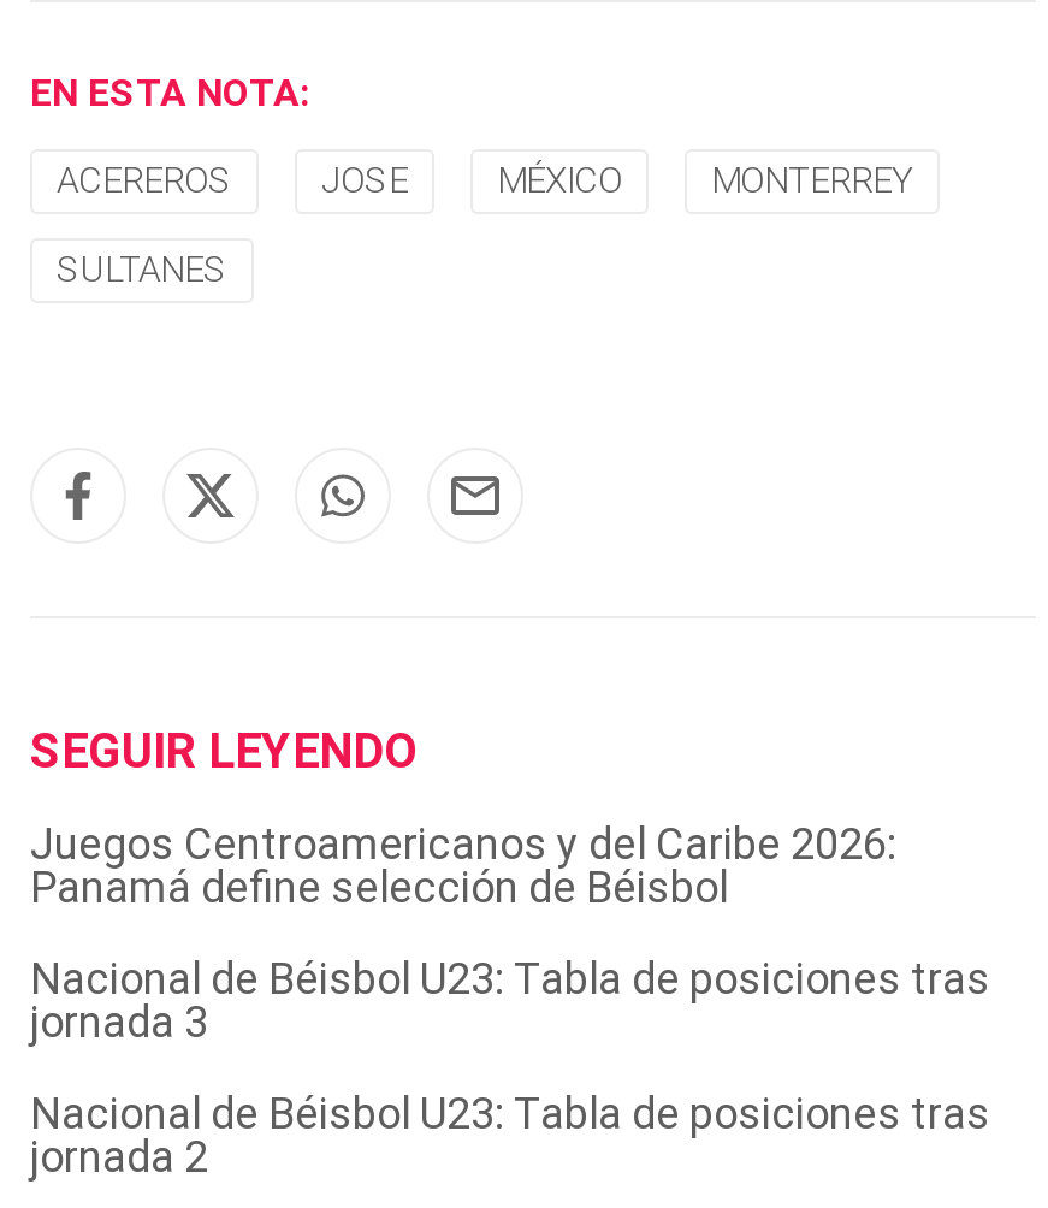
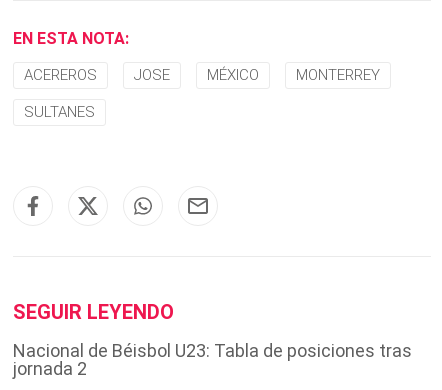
- Juegos Centroamericanos y del Caribe 2026:
- Panamá define selección de Béisbol
- Nacional de Béisbol U23: Tabla de posiciones tras
- jornada 3
